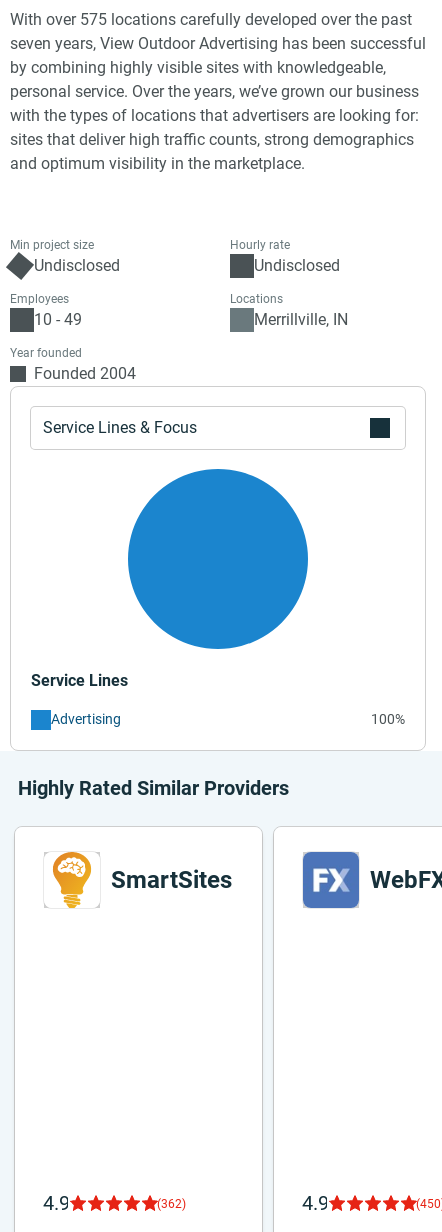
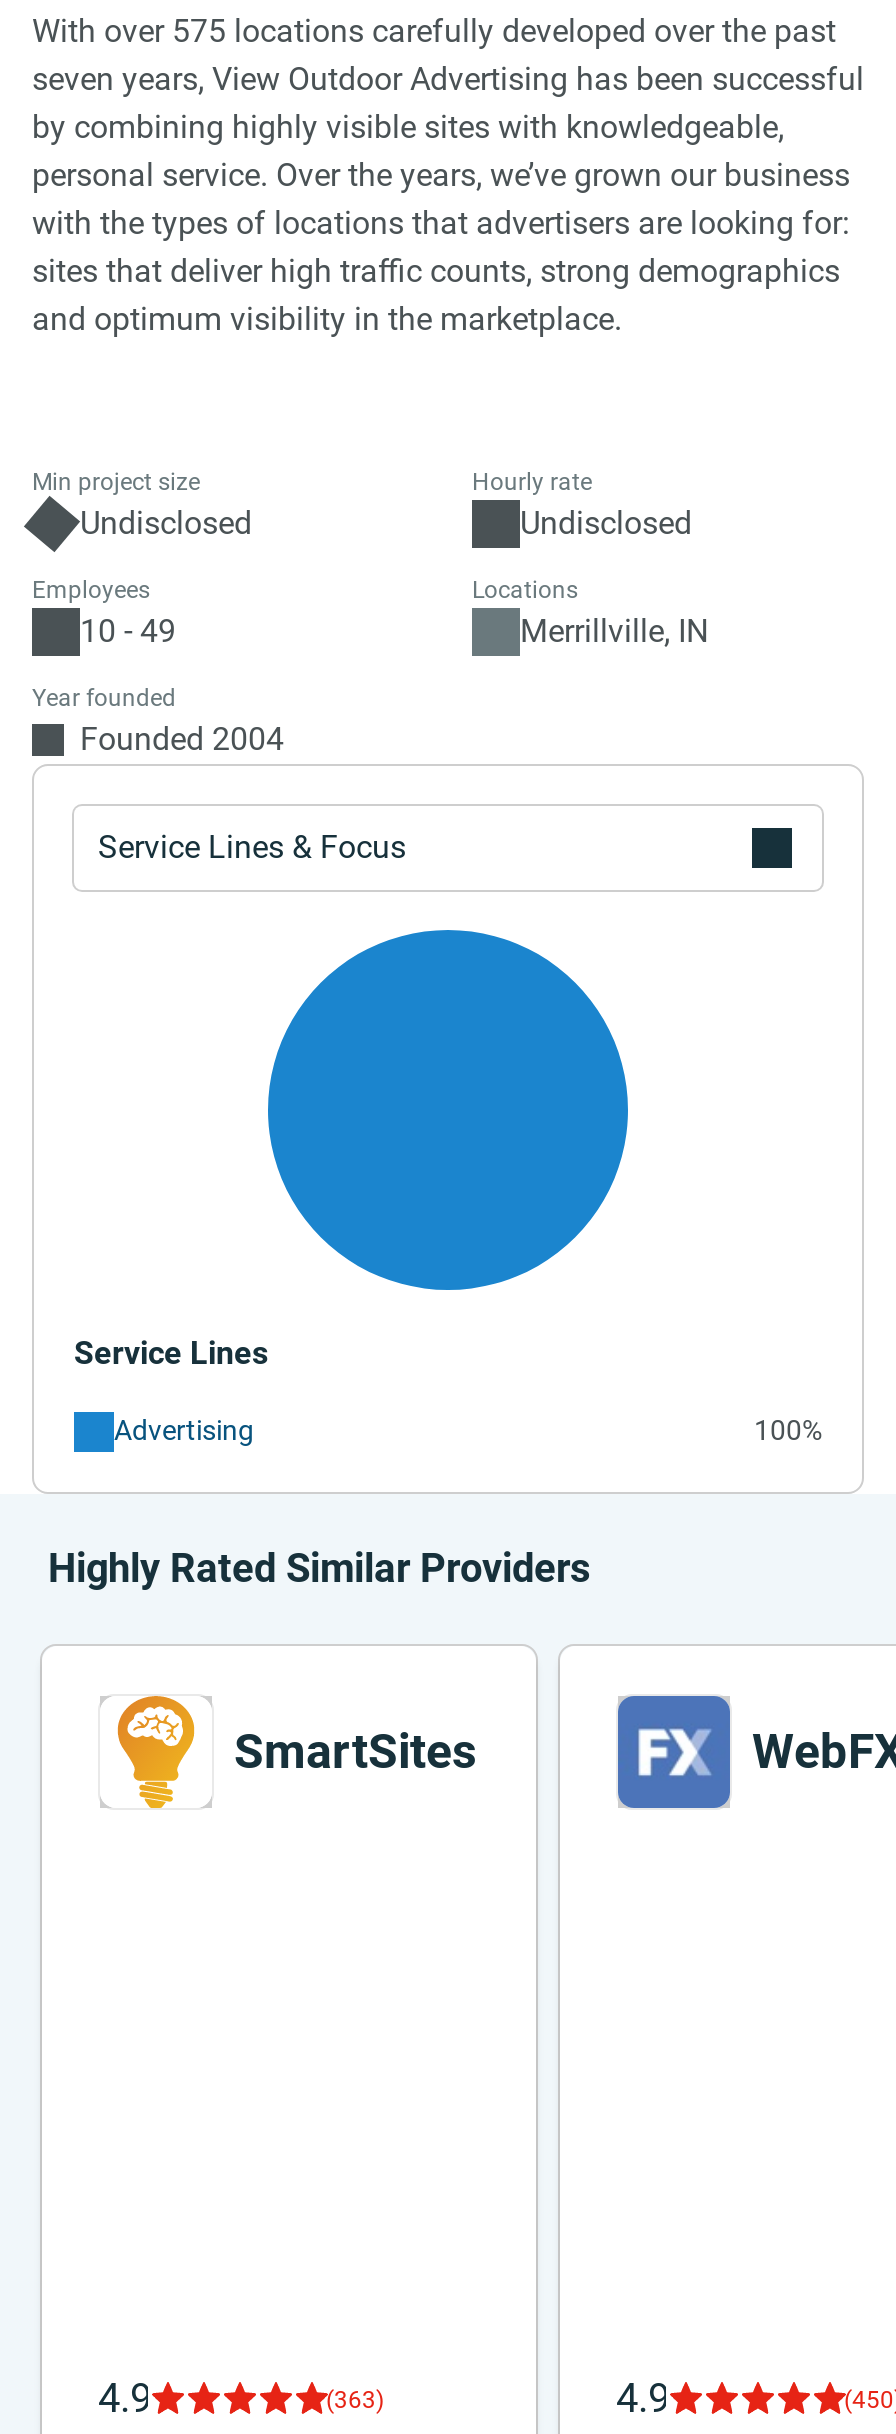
- (362)
+ (363)
